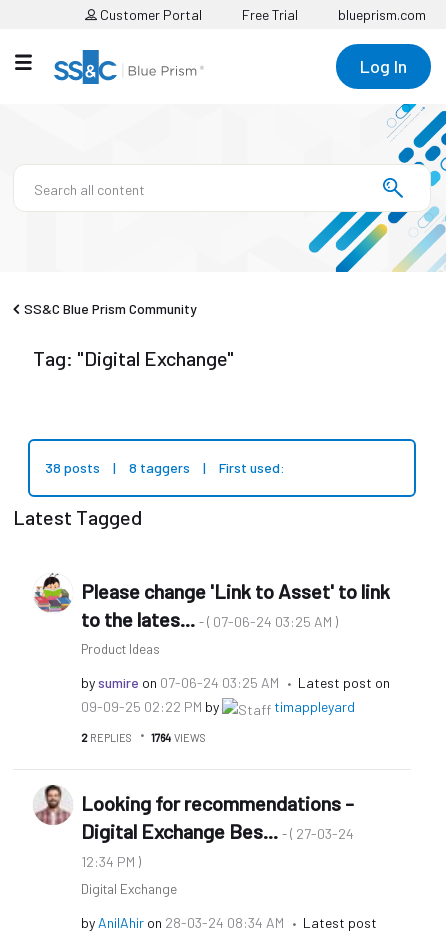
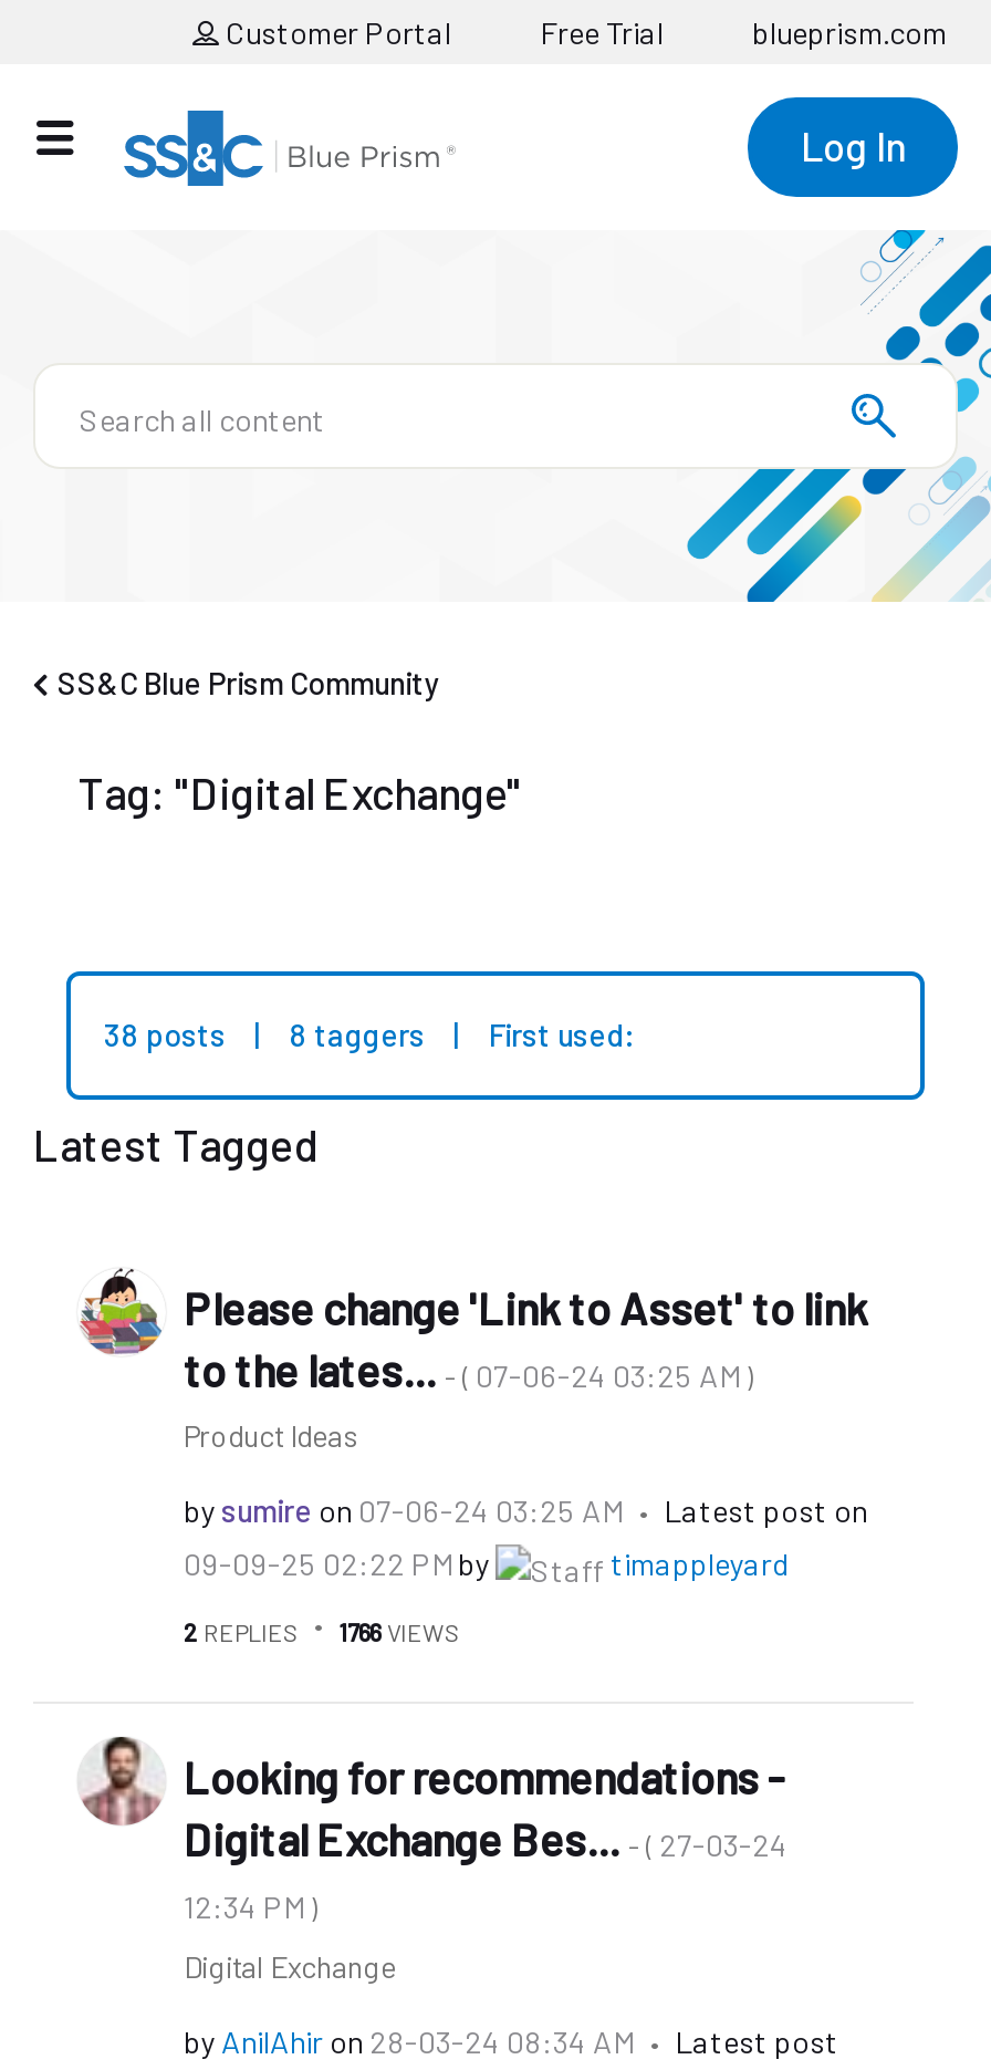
- 2 REPLIES 1764 VIEWS
+ 2 REPLIES 1766 VIEWS
